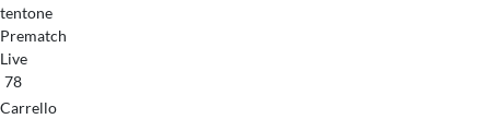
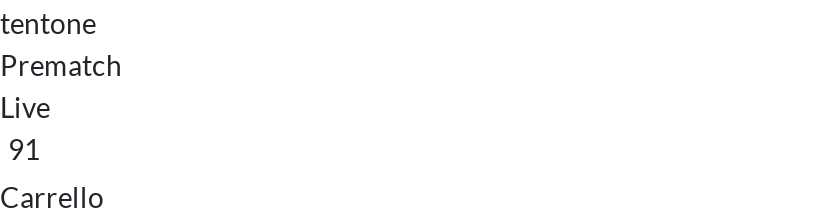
- 78
+ 91
